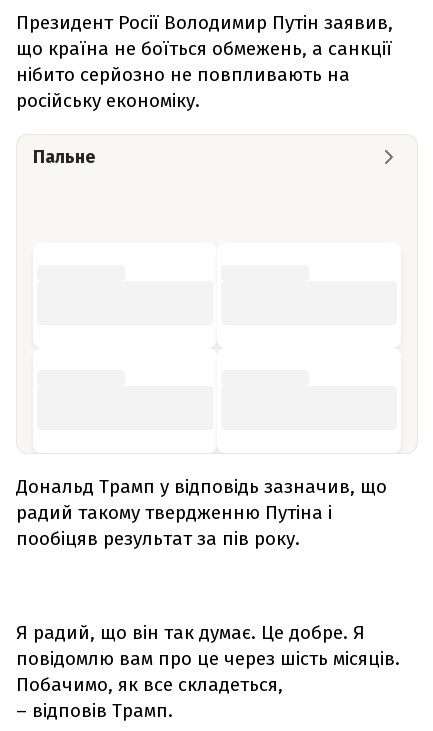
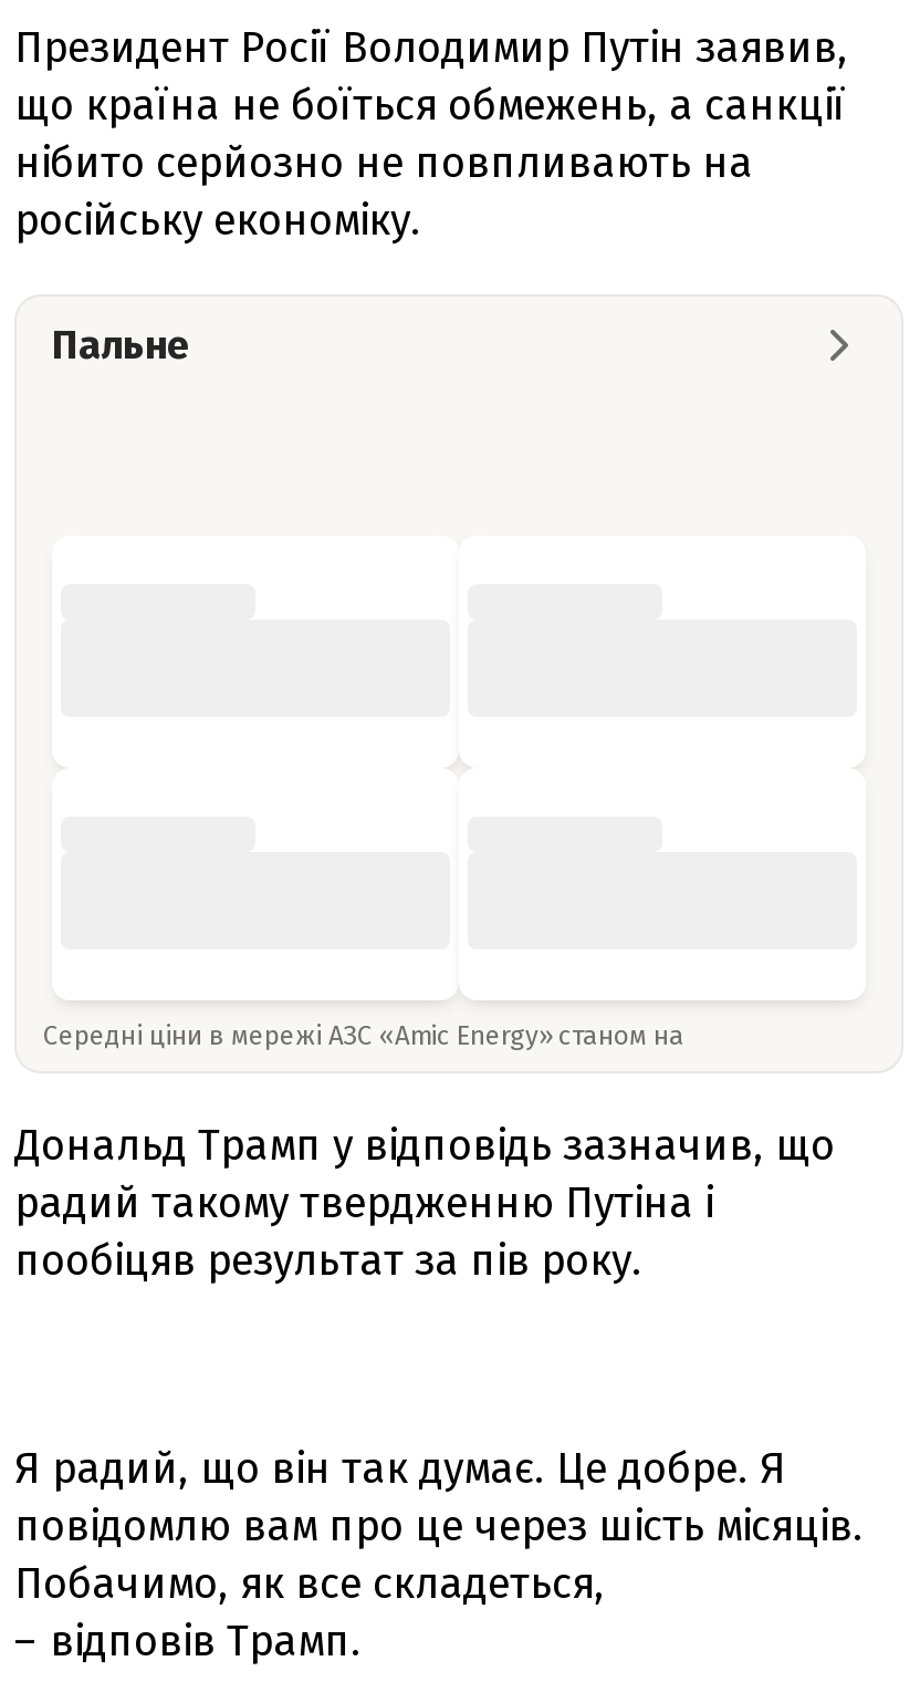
+ Середні ціни в мережі АЗС «Amic Energy» станом на
